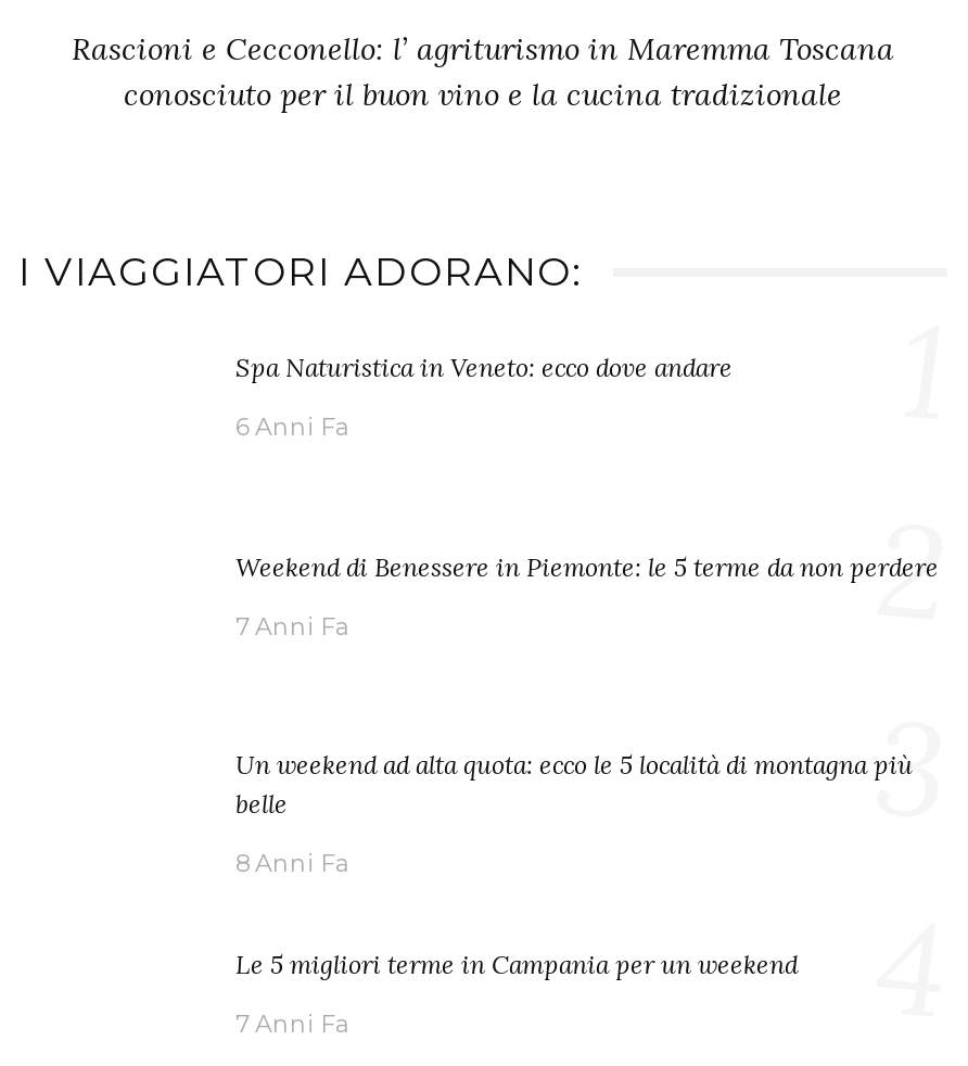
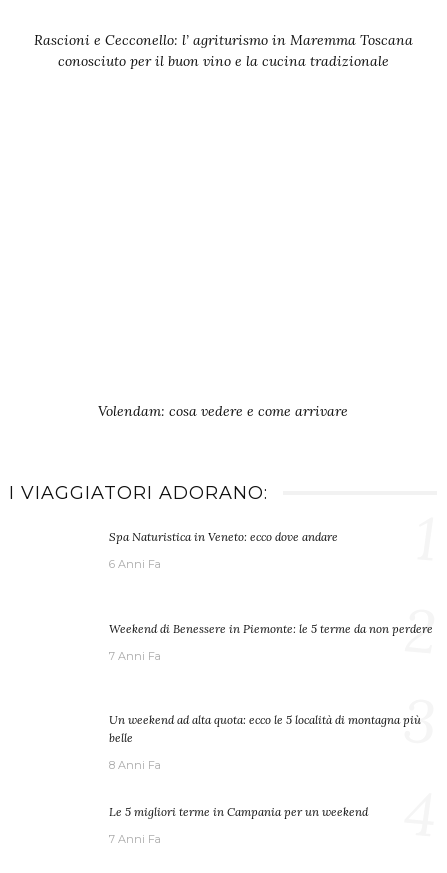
+ Volendam: cosa vedere e come arrivare
